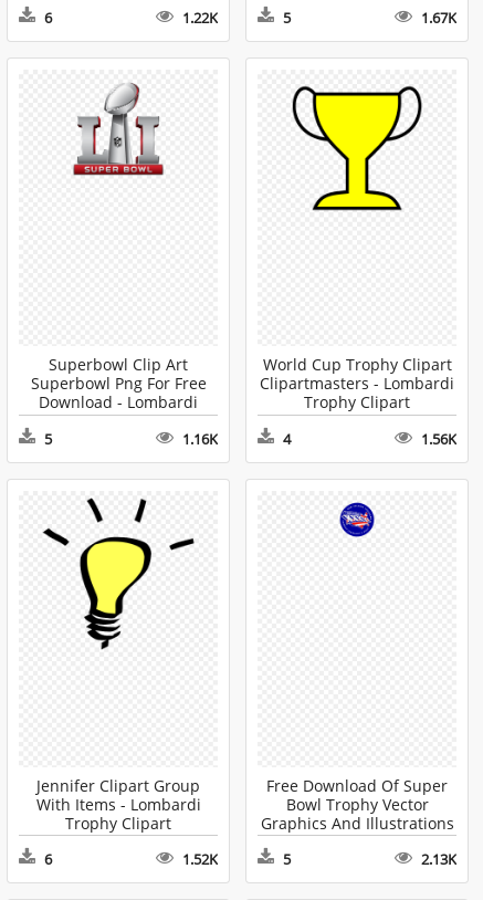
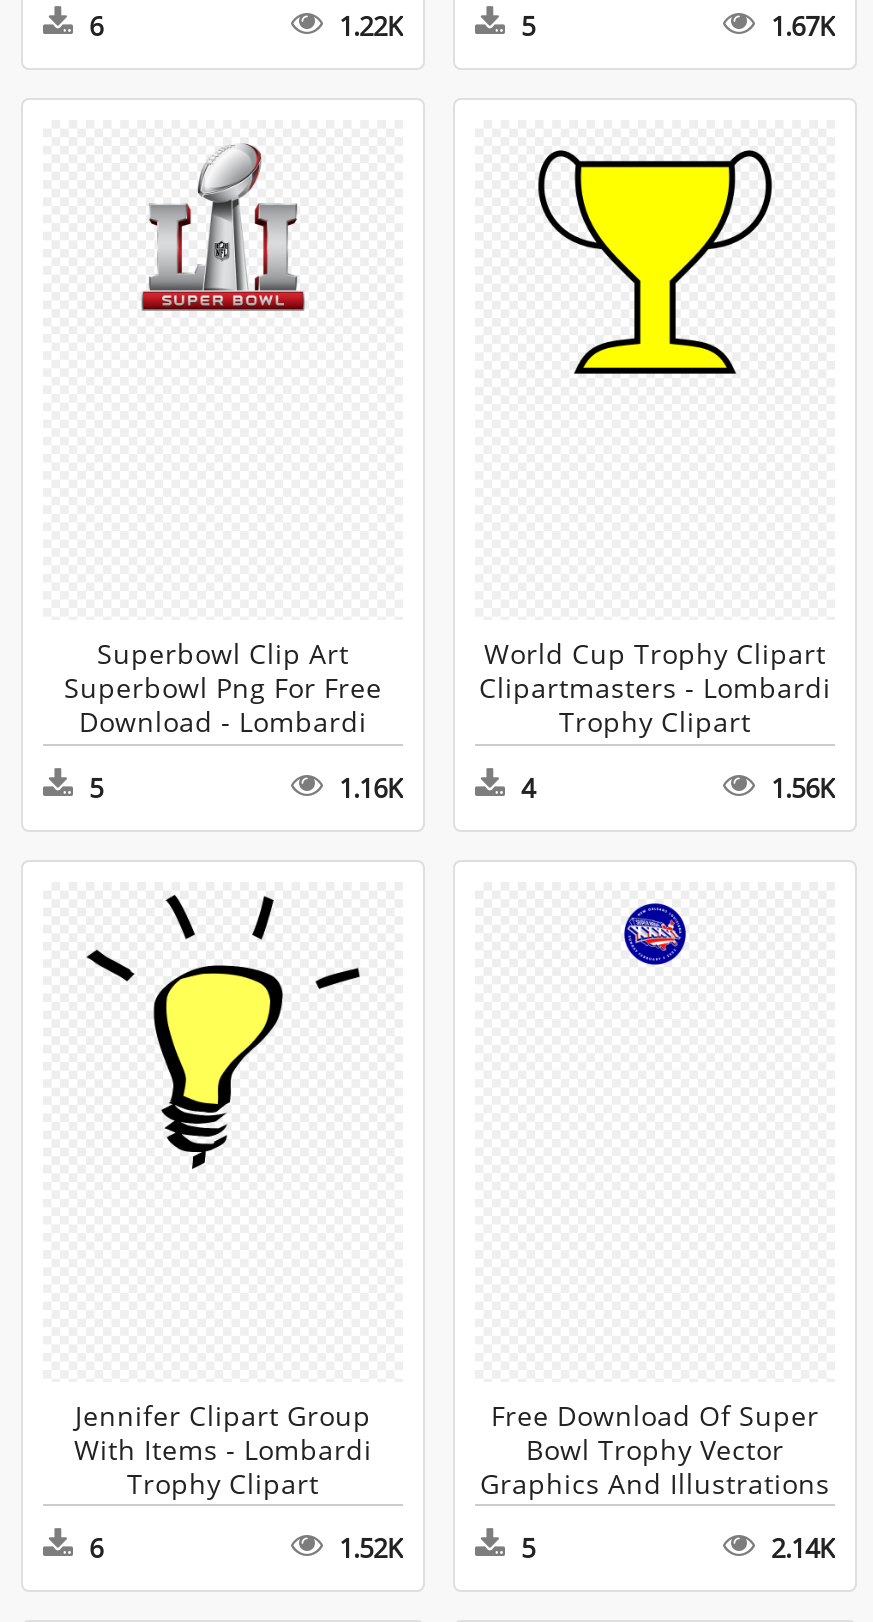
- 2.13K
+ 2.14K
